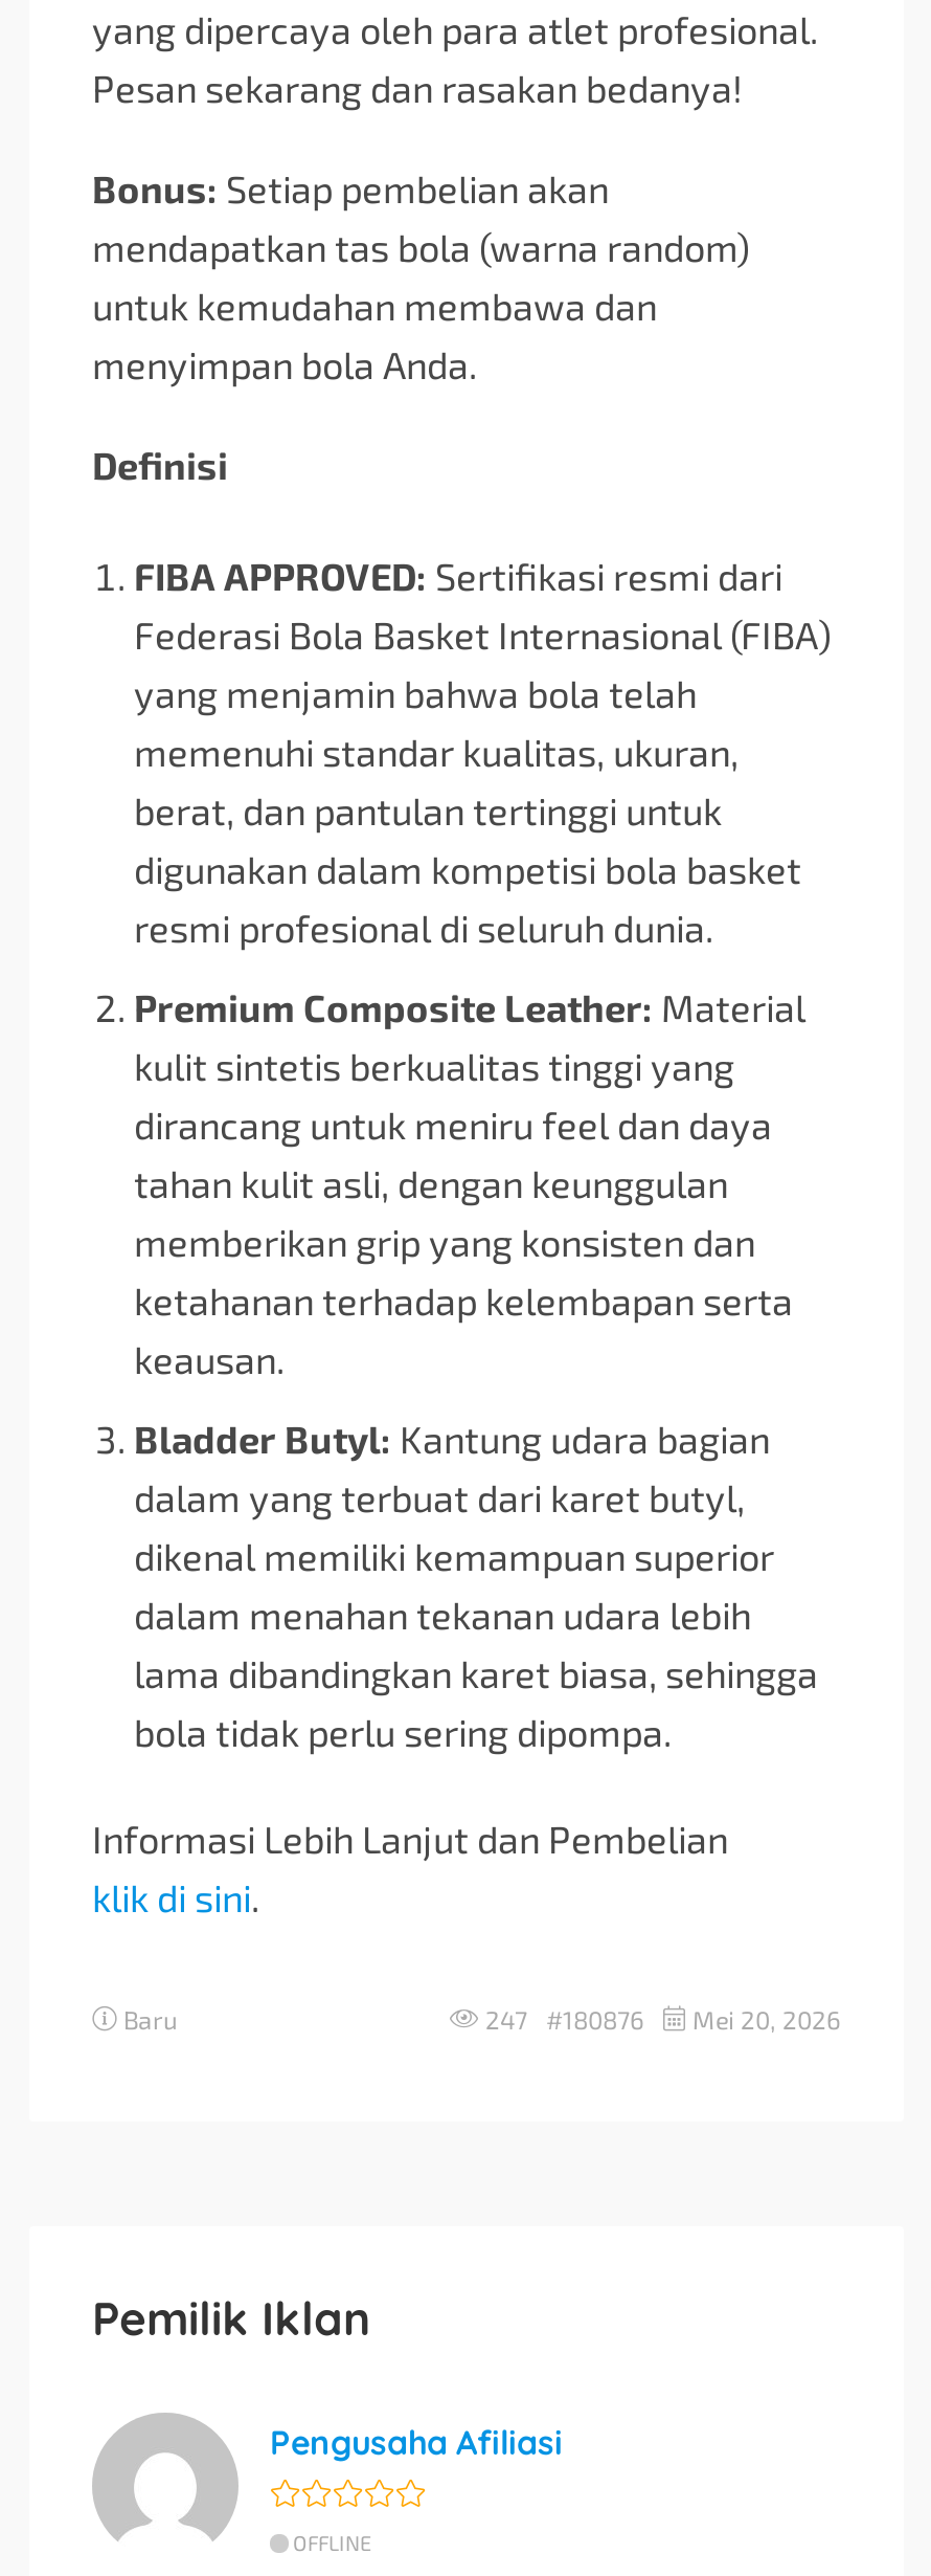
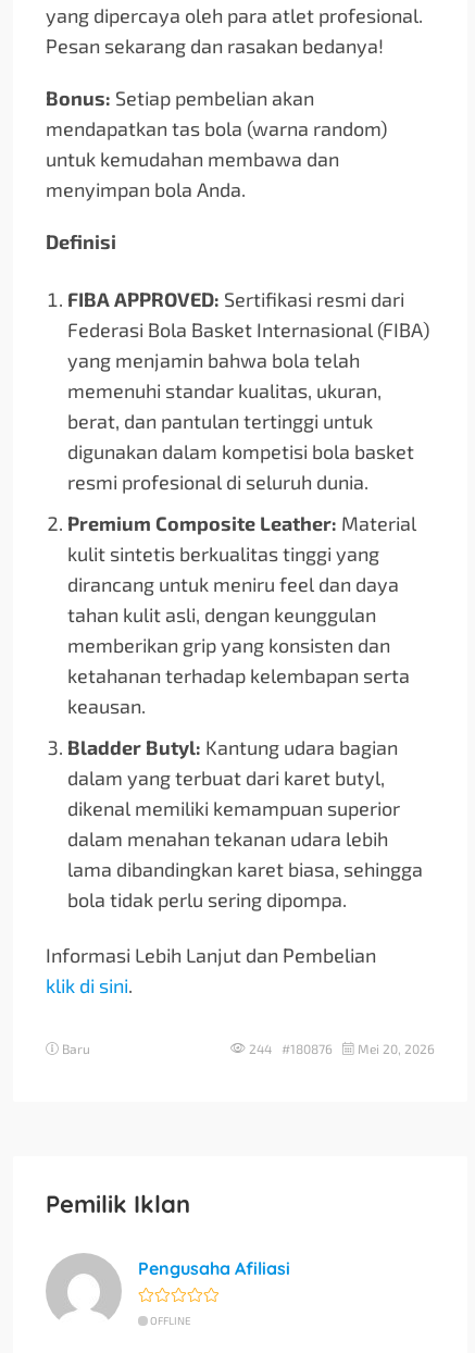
- 247 #180876 Mei 20, 2026
+ 244 #180876 Mei 20, 2026
